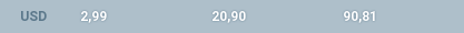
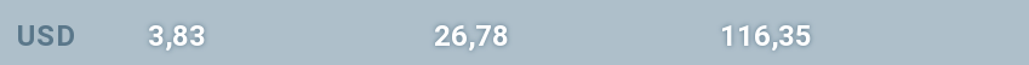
- 2,99
+ 3,83

- 20,90
+ 26,78

- 90,81
+ 116,35
